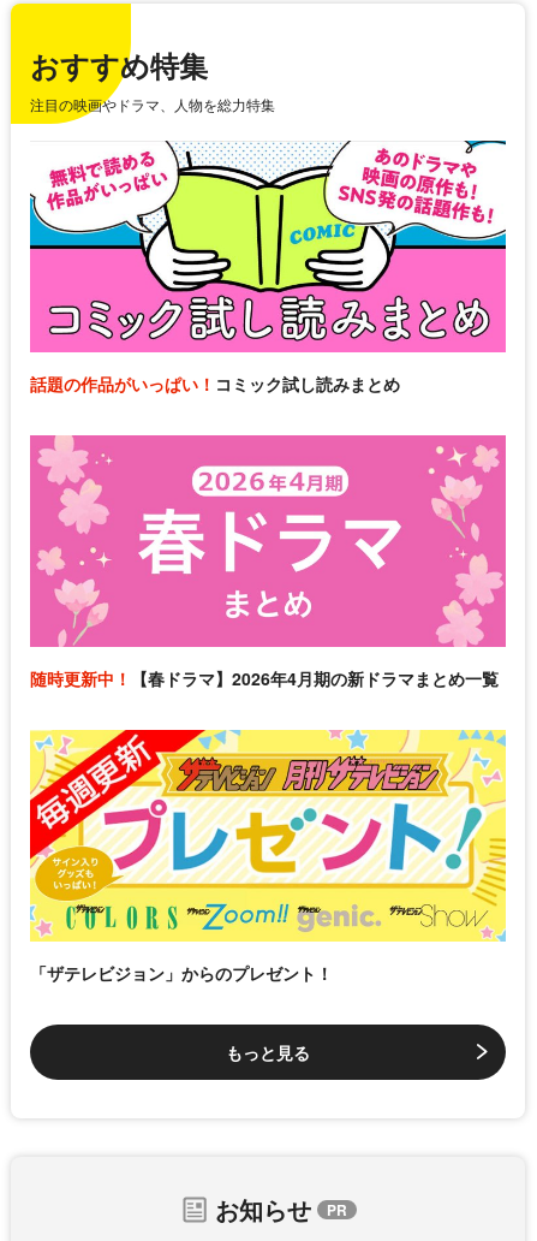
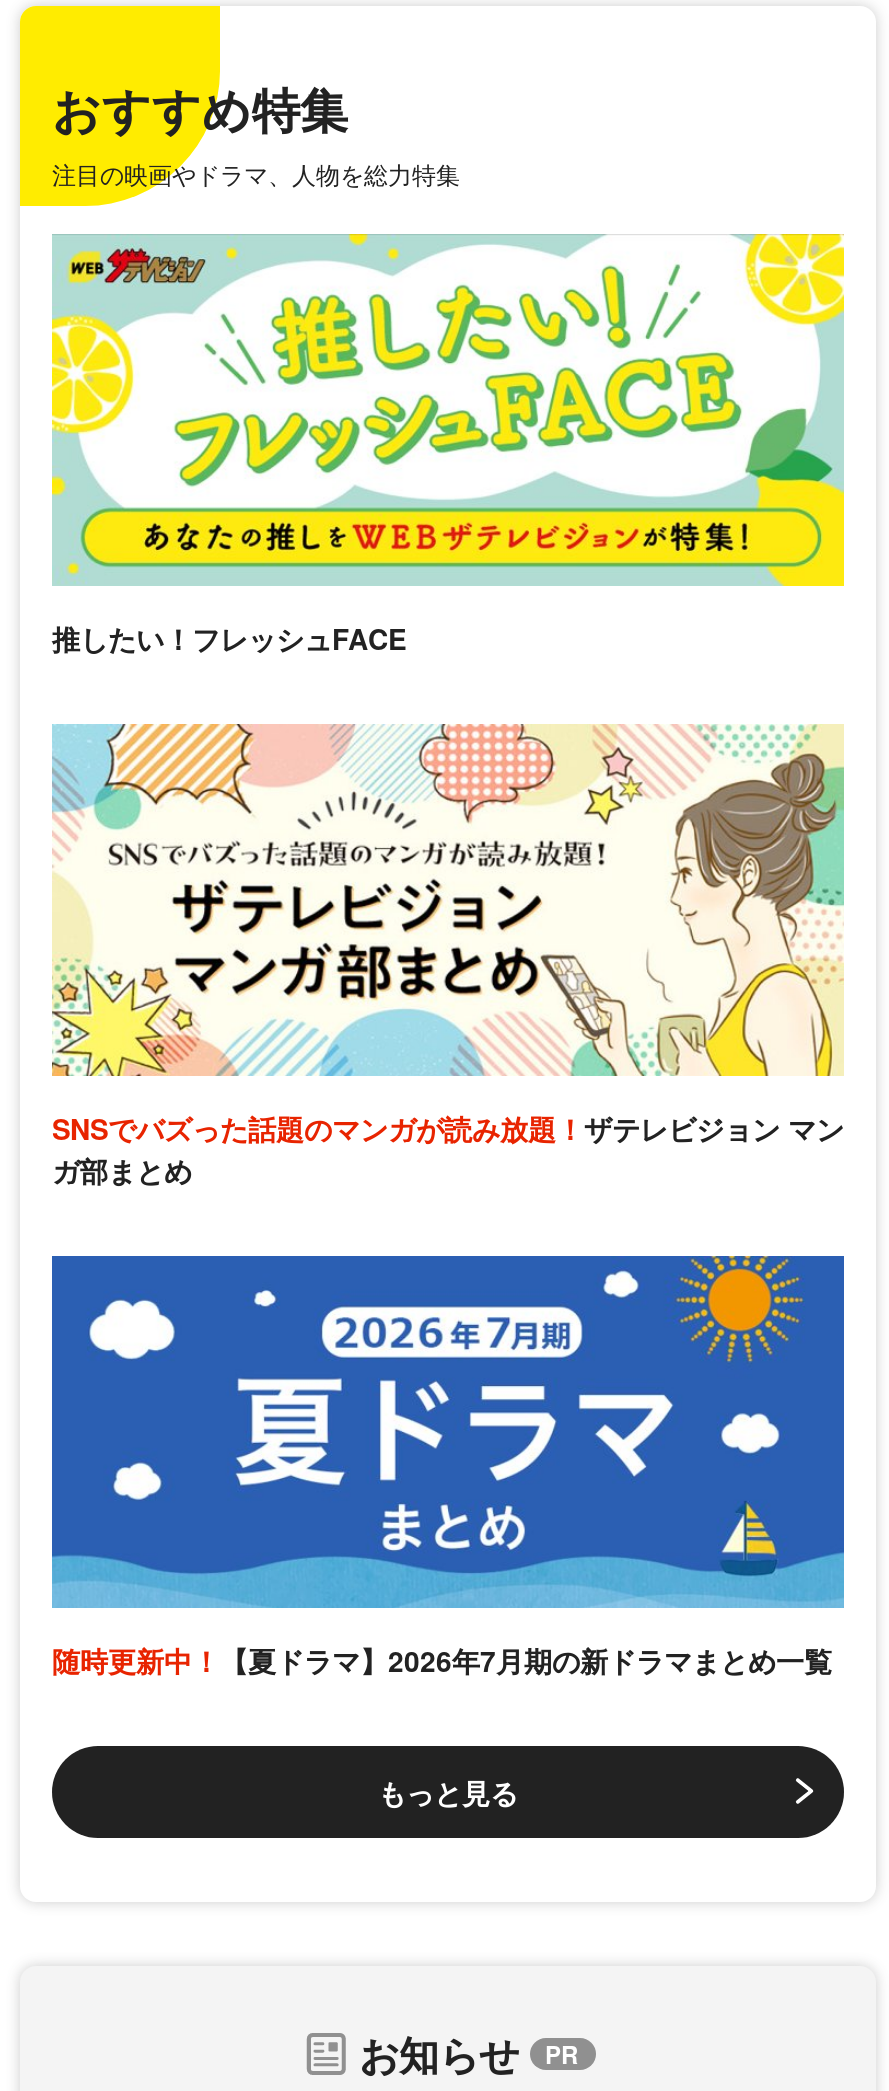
- [image]
- 話題の作品がいっぱい！コミック試し読みまとめ
+ [image]
+ 推したい！フレッシュFACE

- [image]
- 随時更新中！【春ドラマ】2026年4月期の新ドラマまとめ一覧
+ [image]
+ SNSでバズった話題のマンガが読み放題！ザテレビジョン マン
+ ガ部まとめ

- [image]
- 「ザテレビジョン」からのプレゼント！
+ [image]
+ 随時更新中！【夏ドラマ】2026年7月期の新ドラマまとめ一覧
